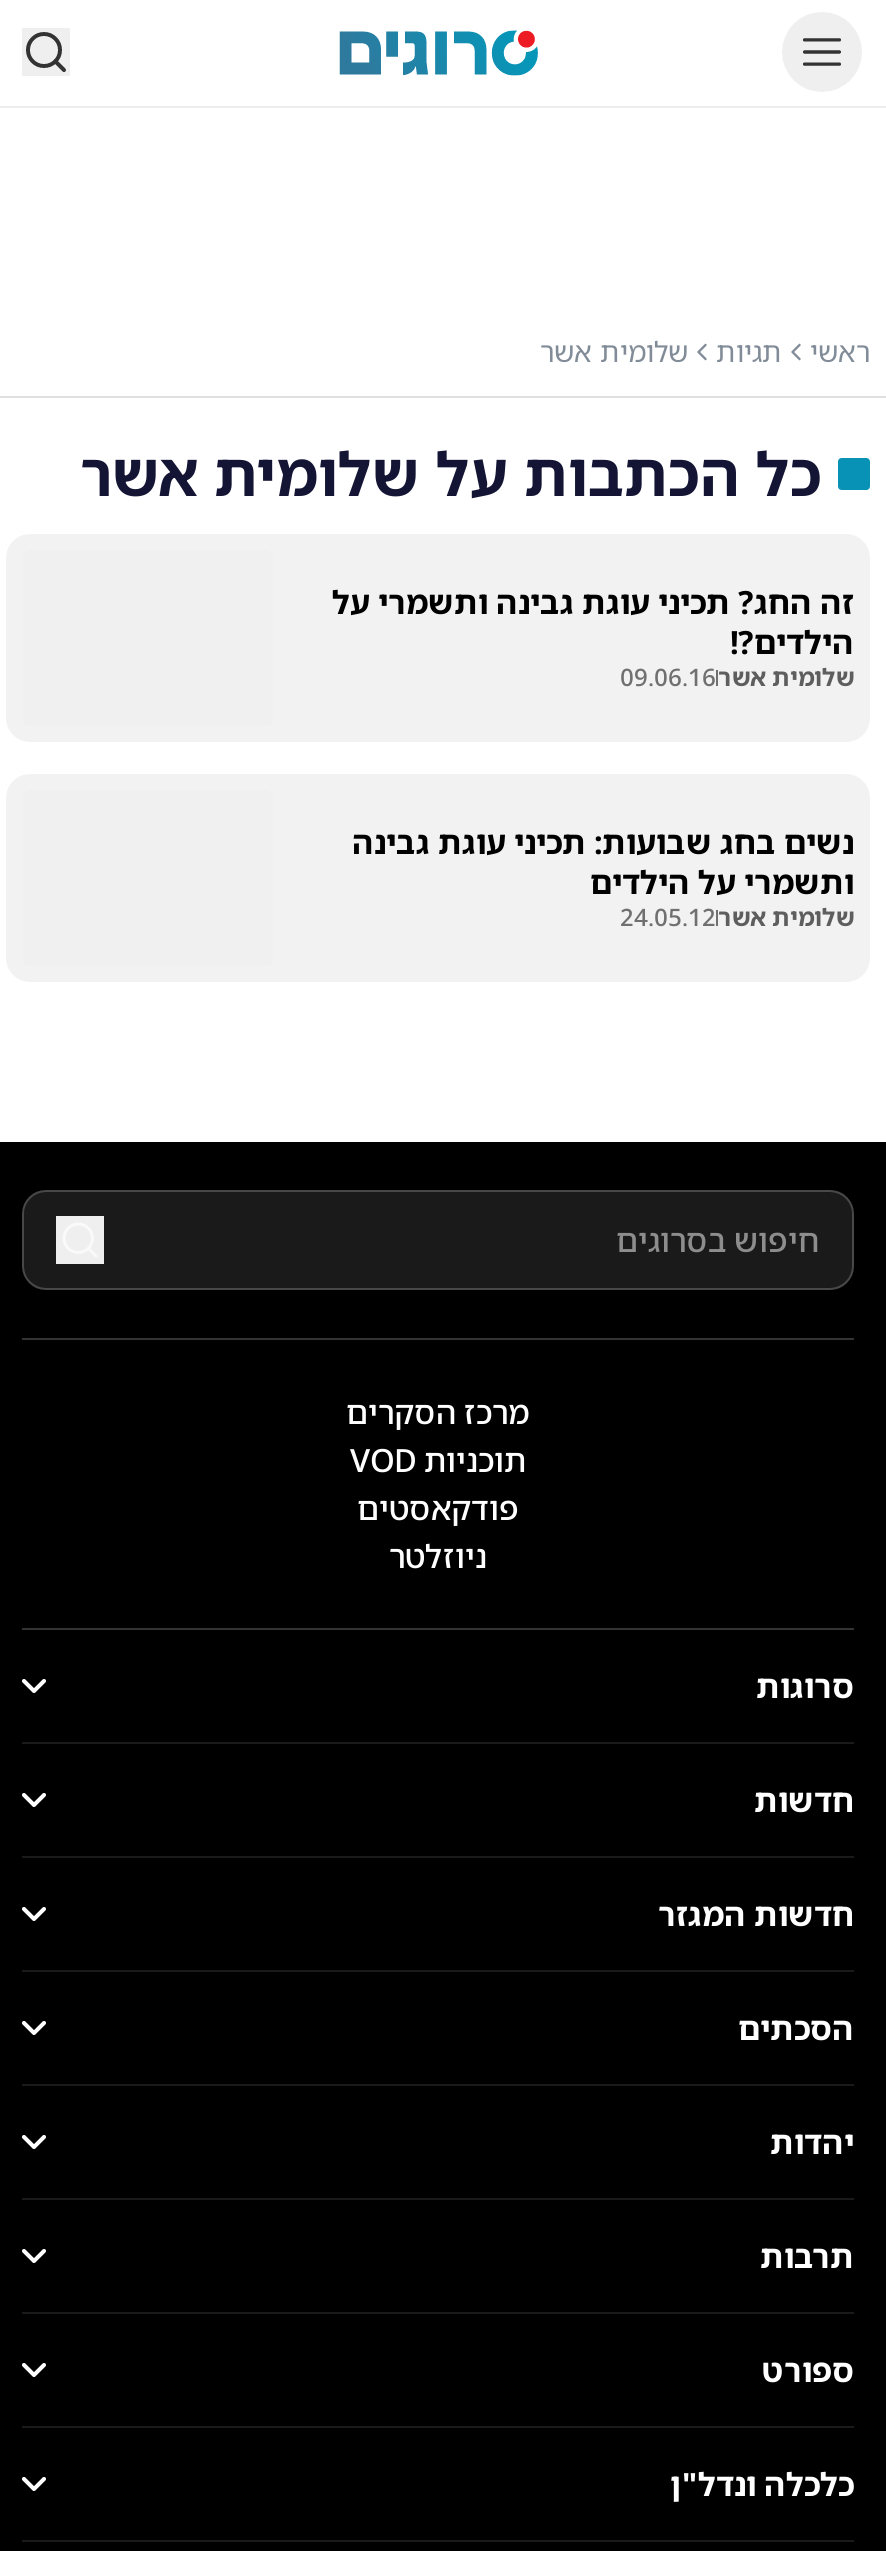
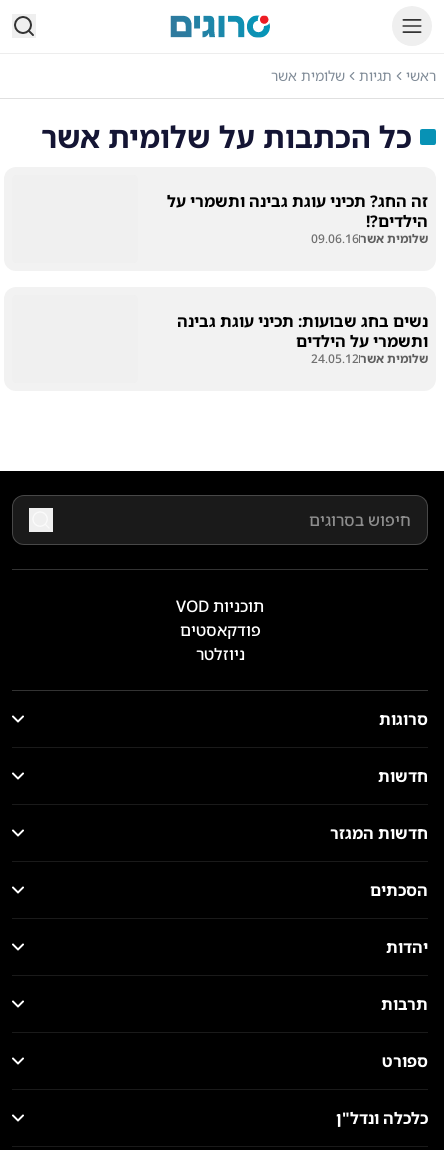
- מרכז הסקרים
